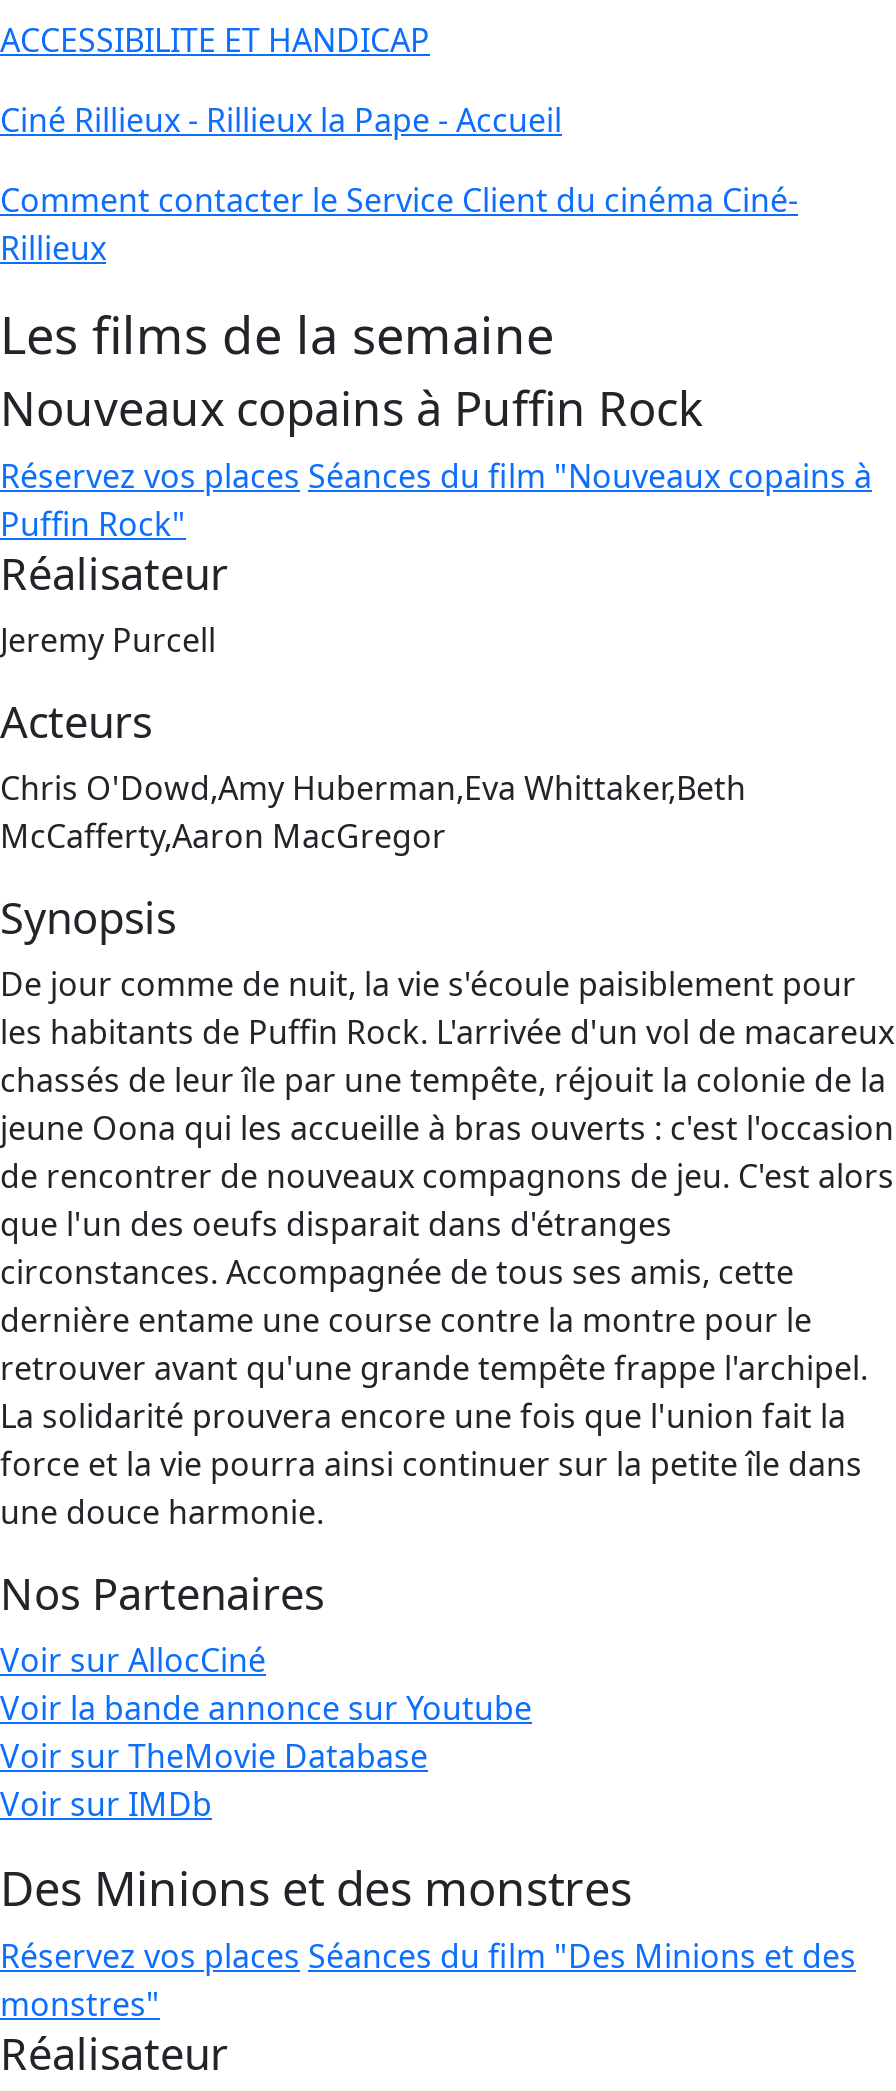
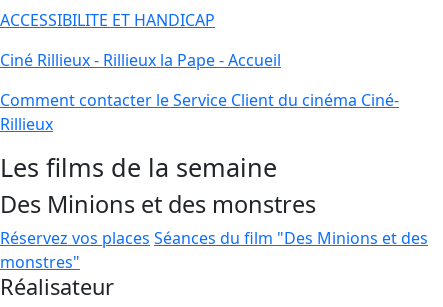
- Nouveaux copains à Puffin Rock
- Réservez vos places Séances du film "Nouveaux copains à
- Puffin Rock"
- Réalisateur
- Jeremy Purcell
- Acteurs
- Chris O'Dowd,Amy Huberman,Eva Whittaker,Beth
- McCafferty,Aaron MacGregor
- Synopsis
- De jour comme de nuit, la vie s'écoule paisiblement pour
- les habitants de Puffin Rock. L'arrivée d'un vol de macareux
- chassés de leur île par une tempête, réjouit la colonie de la
- jeune Oona qui les accueille à bras ouverts : c'est l'occasion
- de rencontrer de nouveaux compagnons de jeu. C'est alors
- que l'un des oeufs disparait dans d'étranges
- circonstances. Accompagnée de tous ses amis, cette
- dernière entame une course contre la montre pour le
- retrouver avant qu'une grande tempête frappe l'archipel.
- La solidarité prouvera encore une fois que l'union fait la
- force et la vie pourra ainsi continuer sur la petite île dans
- une douce harmonie.
- Nos Partenaires
- Voir sur AllocCiné
- Voir la bande annonce sur Youtube
- Voir sur TheMovie Database
- Voir sur IMDb
